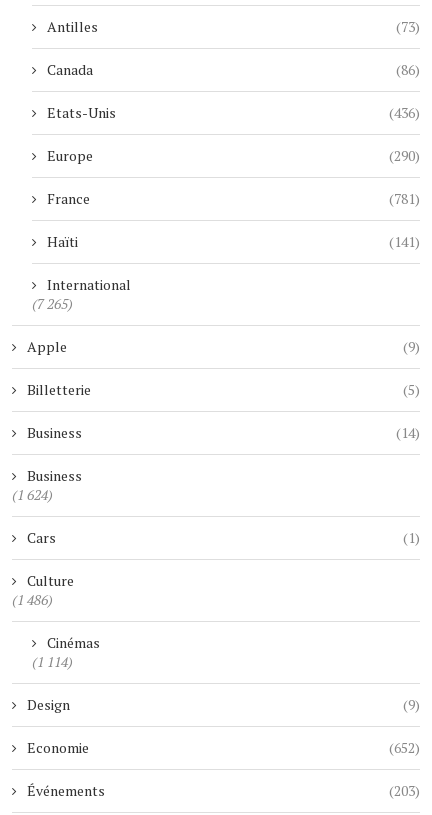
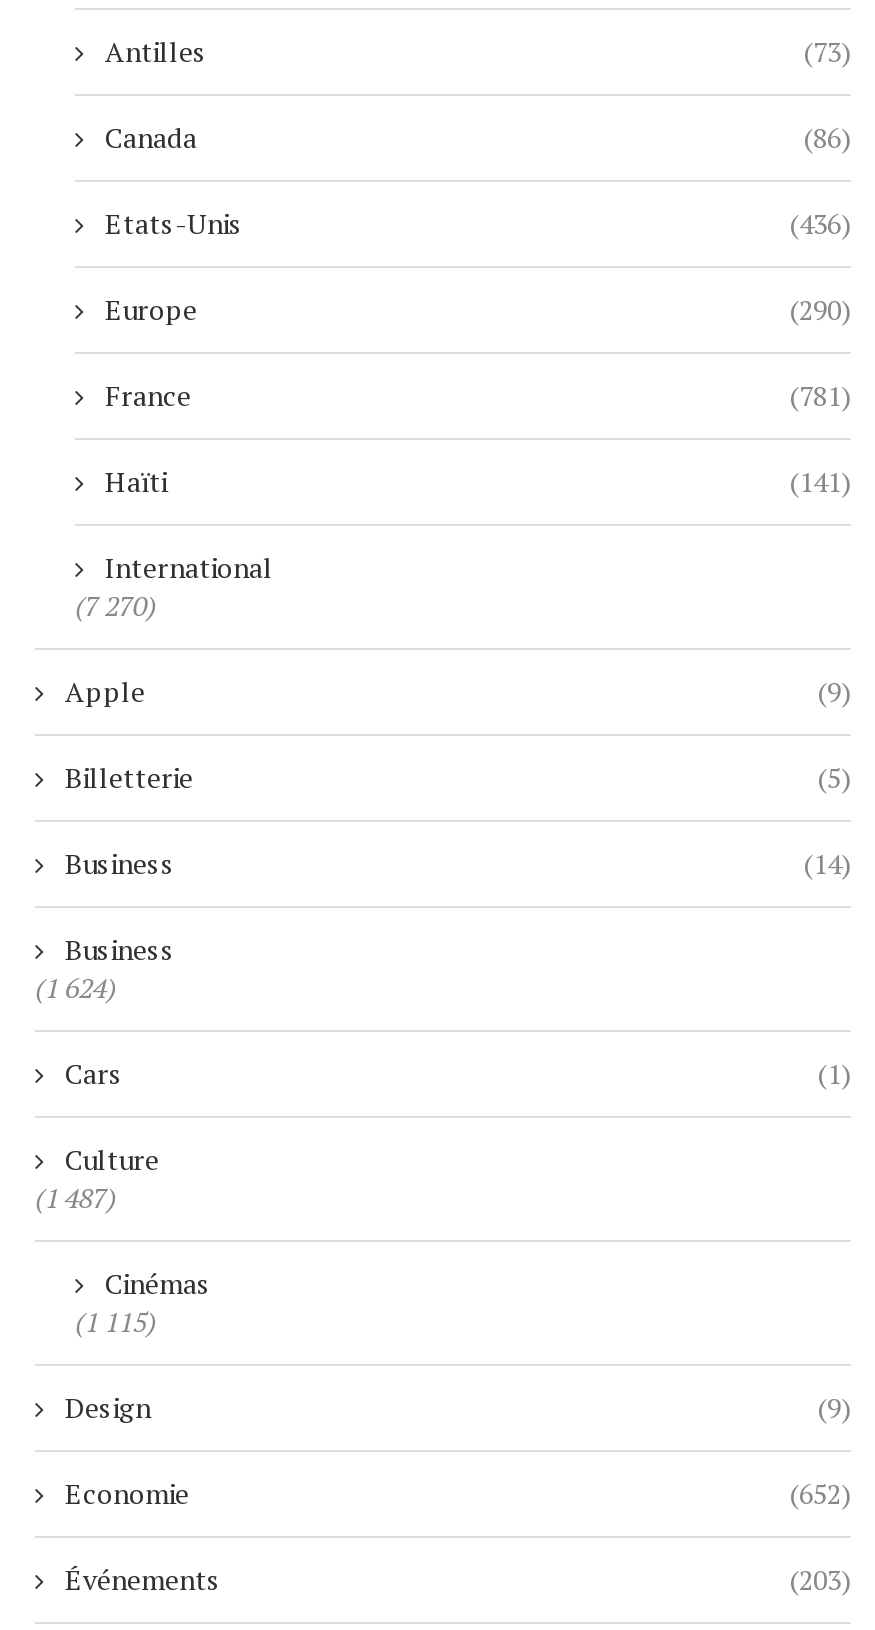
- (7 265)
+ (7 270)

- (1 486)
+ (1 487)

- (1 114)
+ (1 115)
